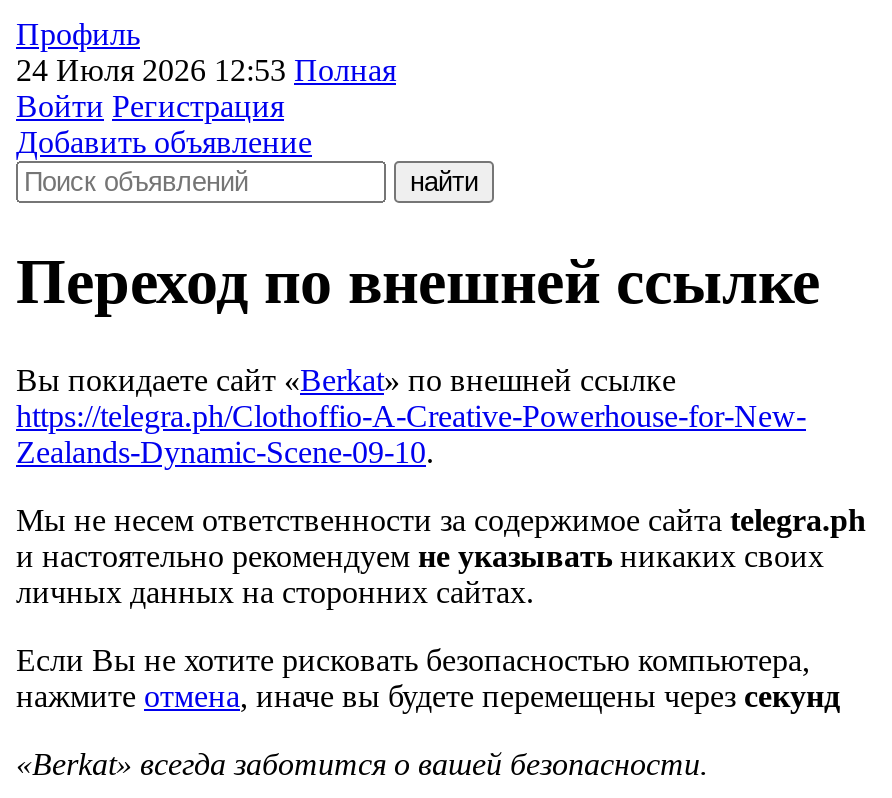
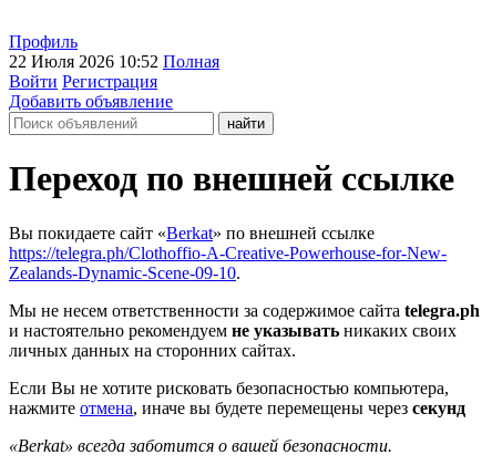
- 24 Июля 2026 12:53 Полная
+ 22 Июля 2026 10:52 Полная
